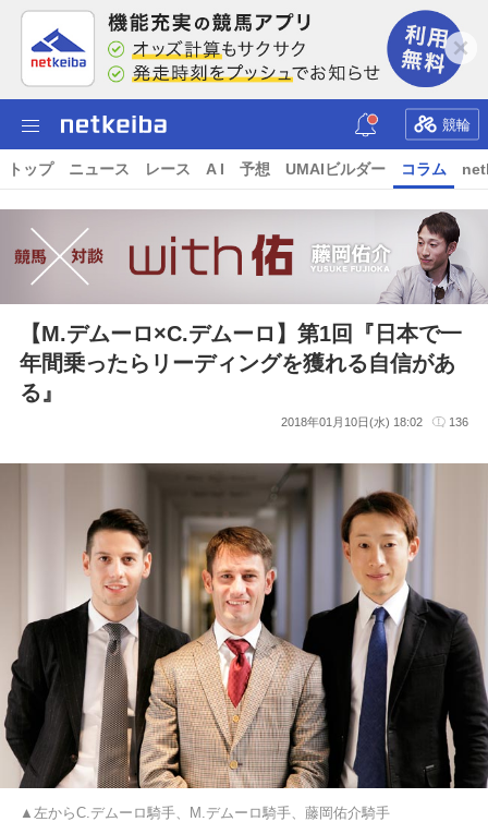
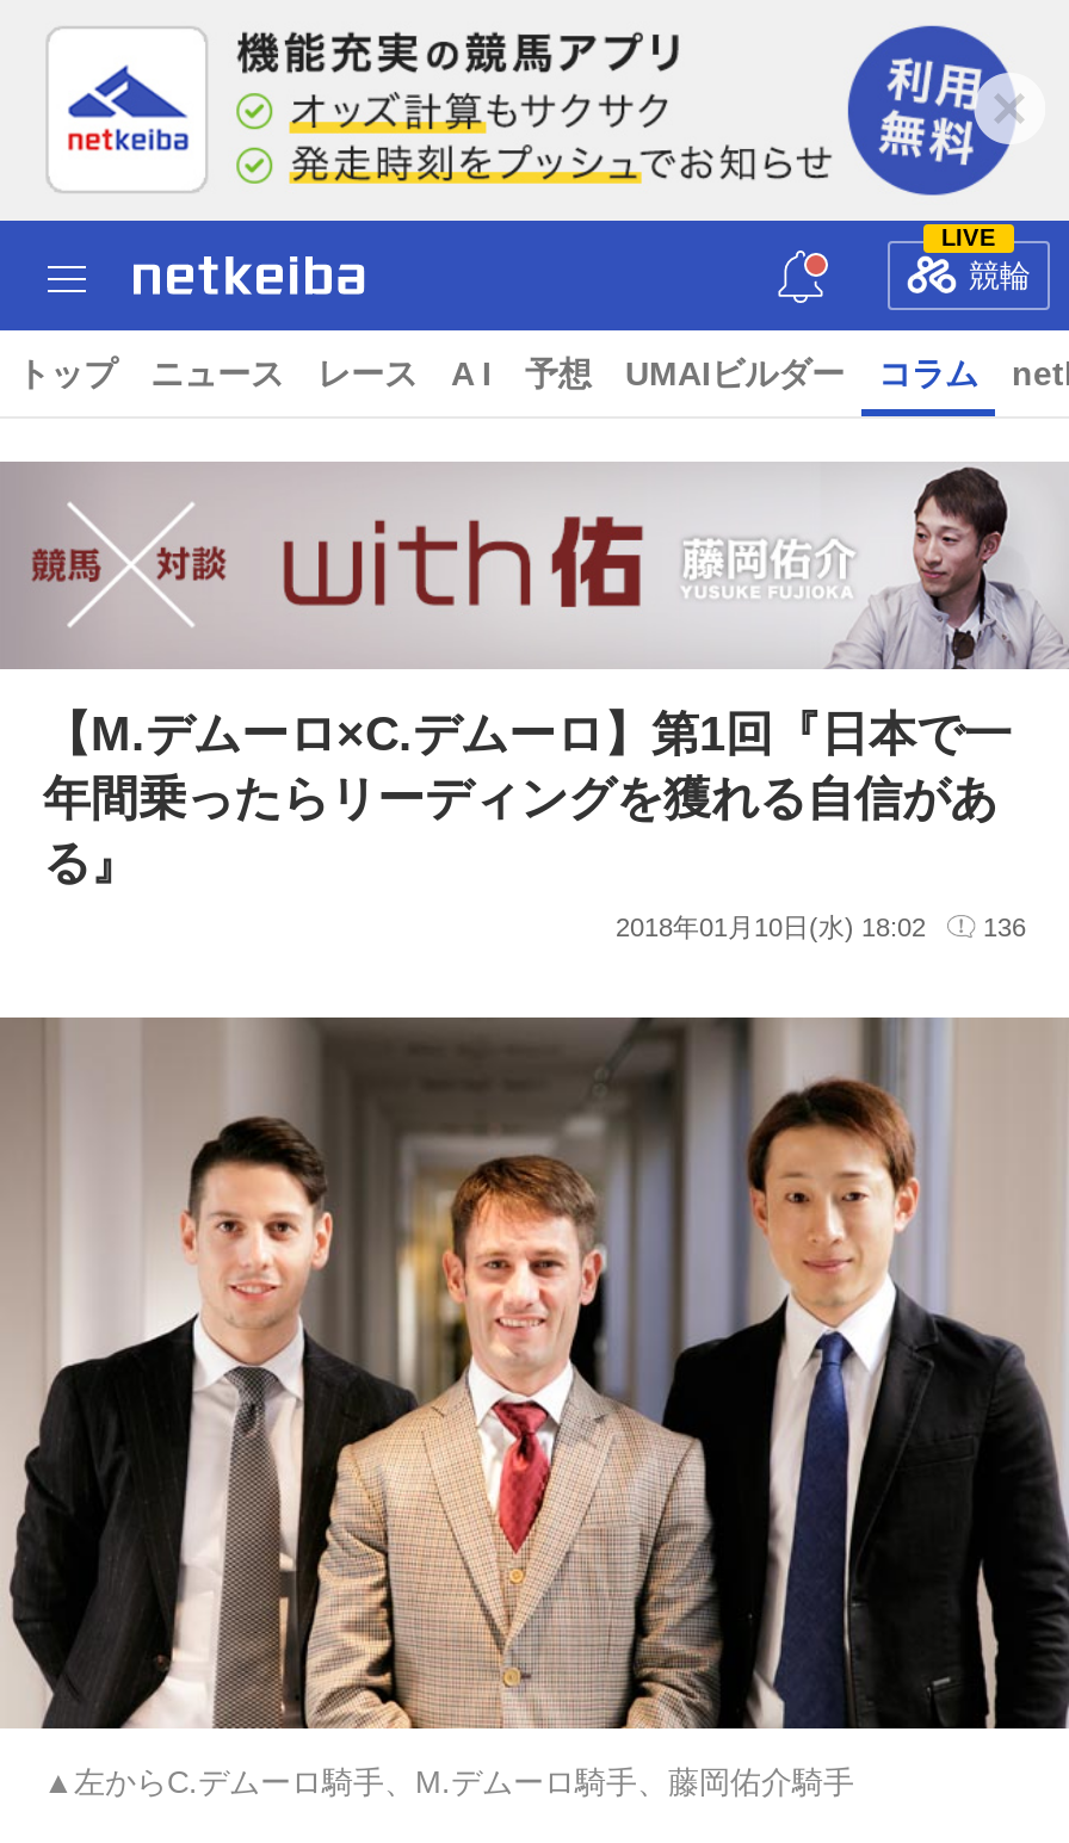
+ LIVE
